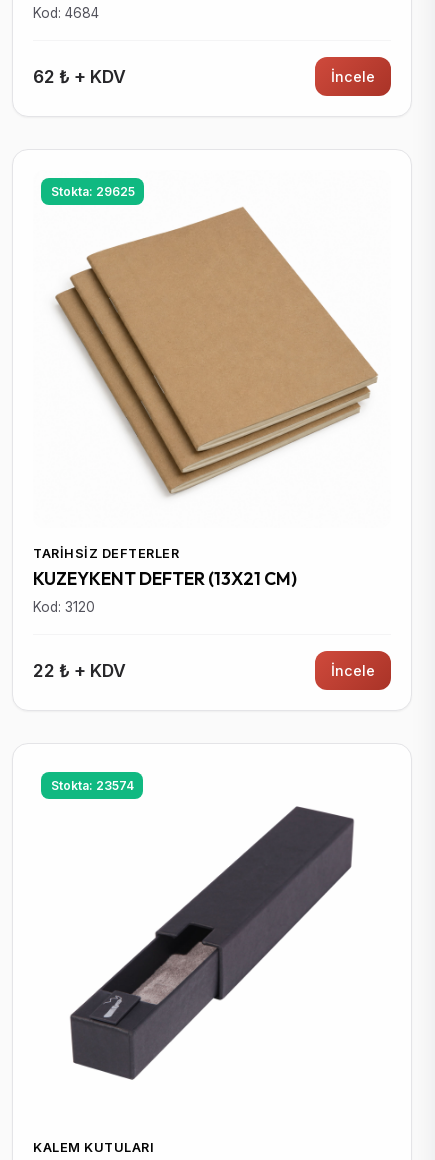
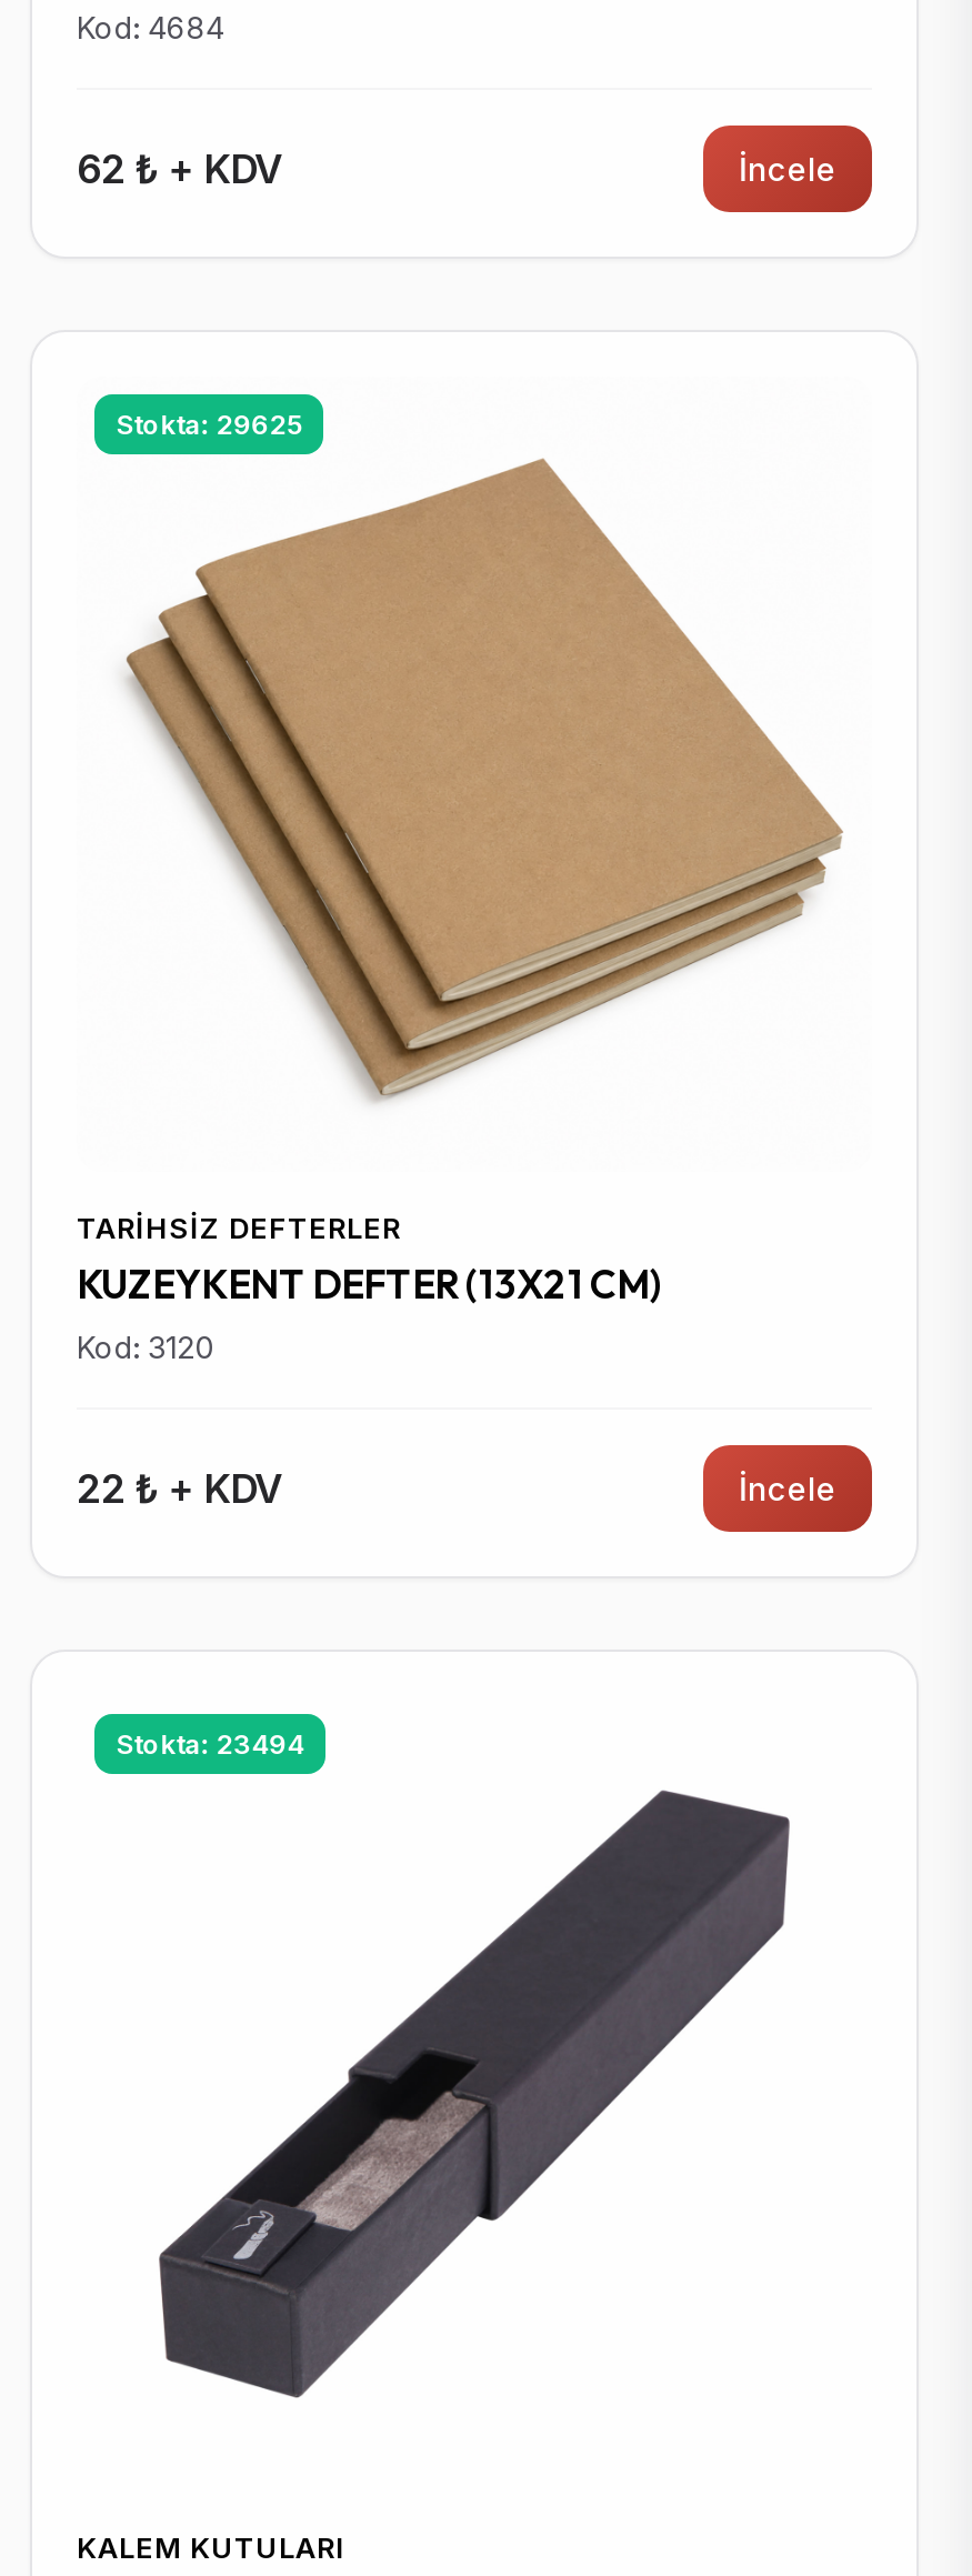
- Stokta: 23574
+ Stokta: 23494
